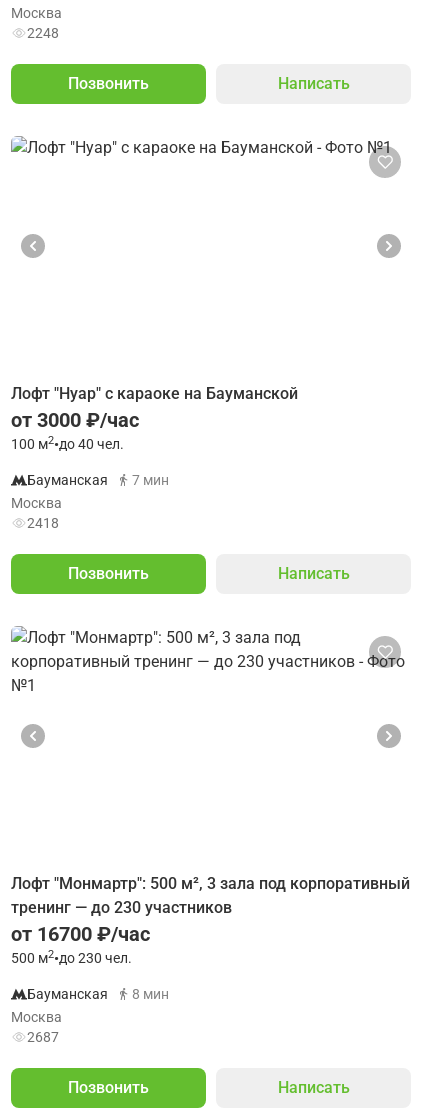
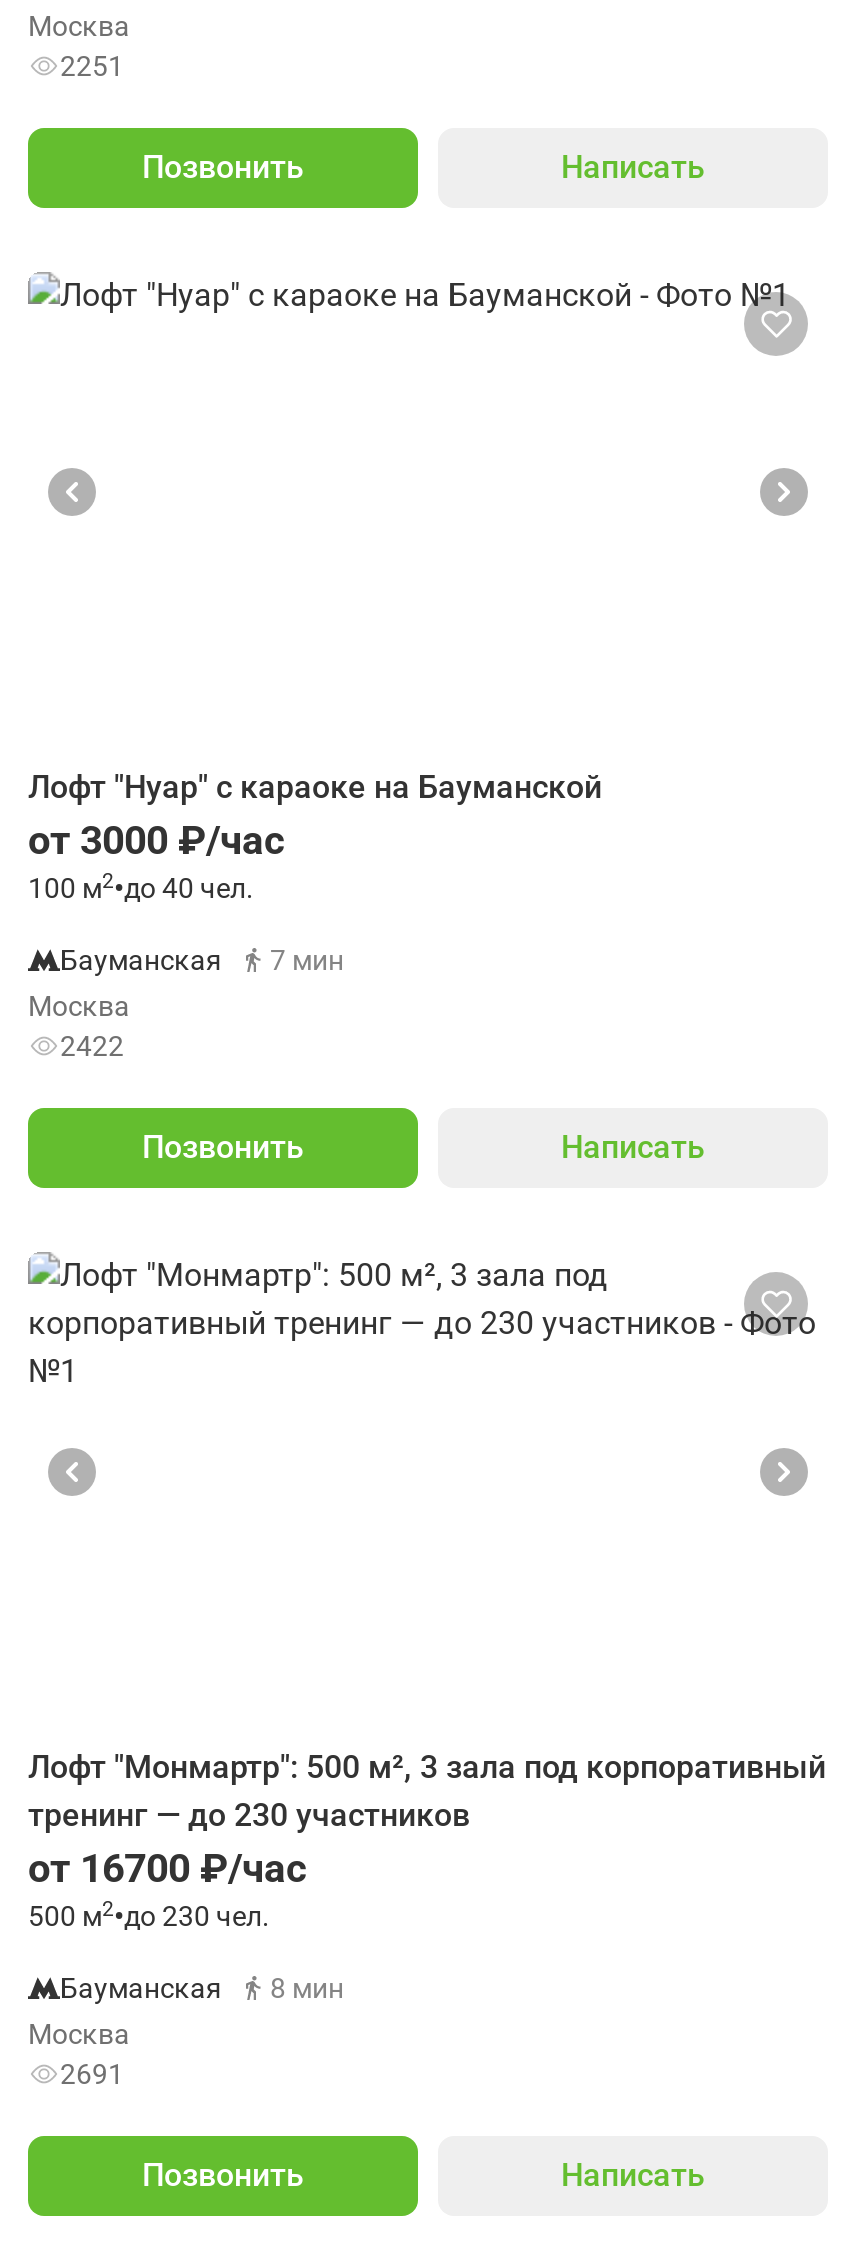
- 2248
+ 2251

- 2418
+ 2422

- 2687
+ 2691
